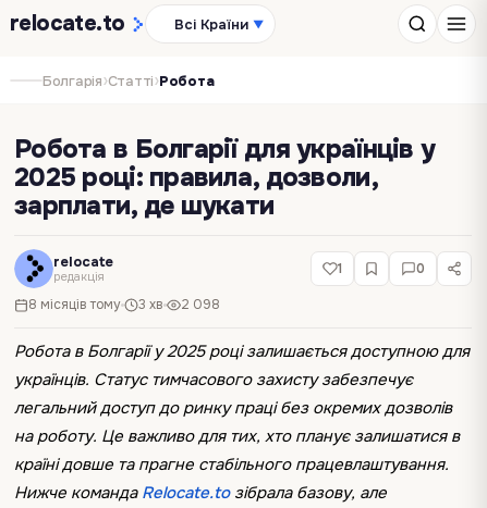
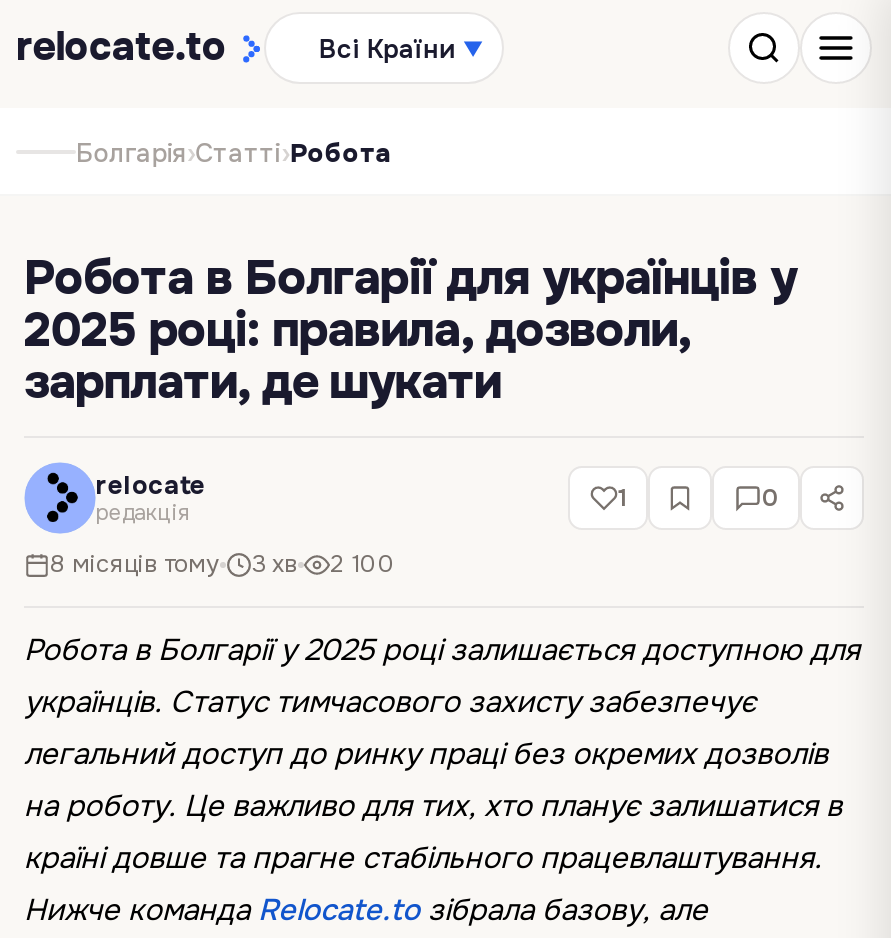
- 2 098
+ 2 100
